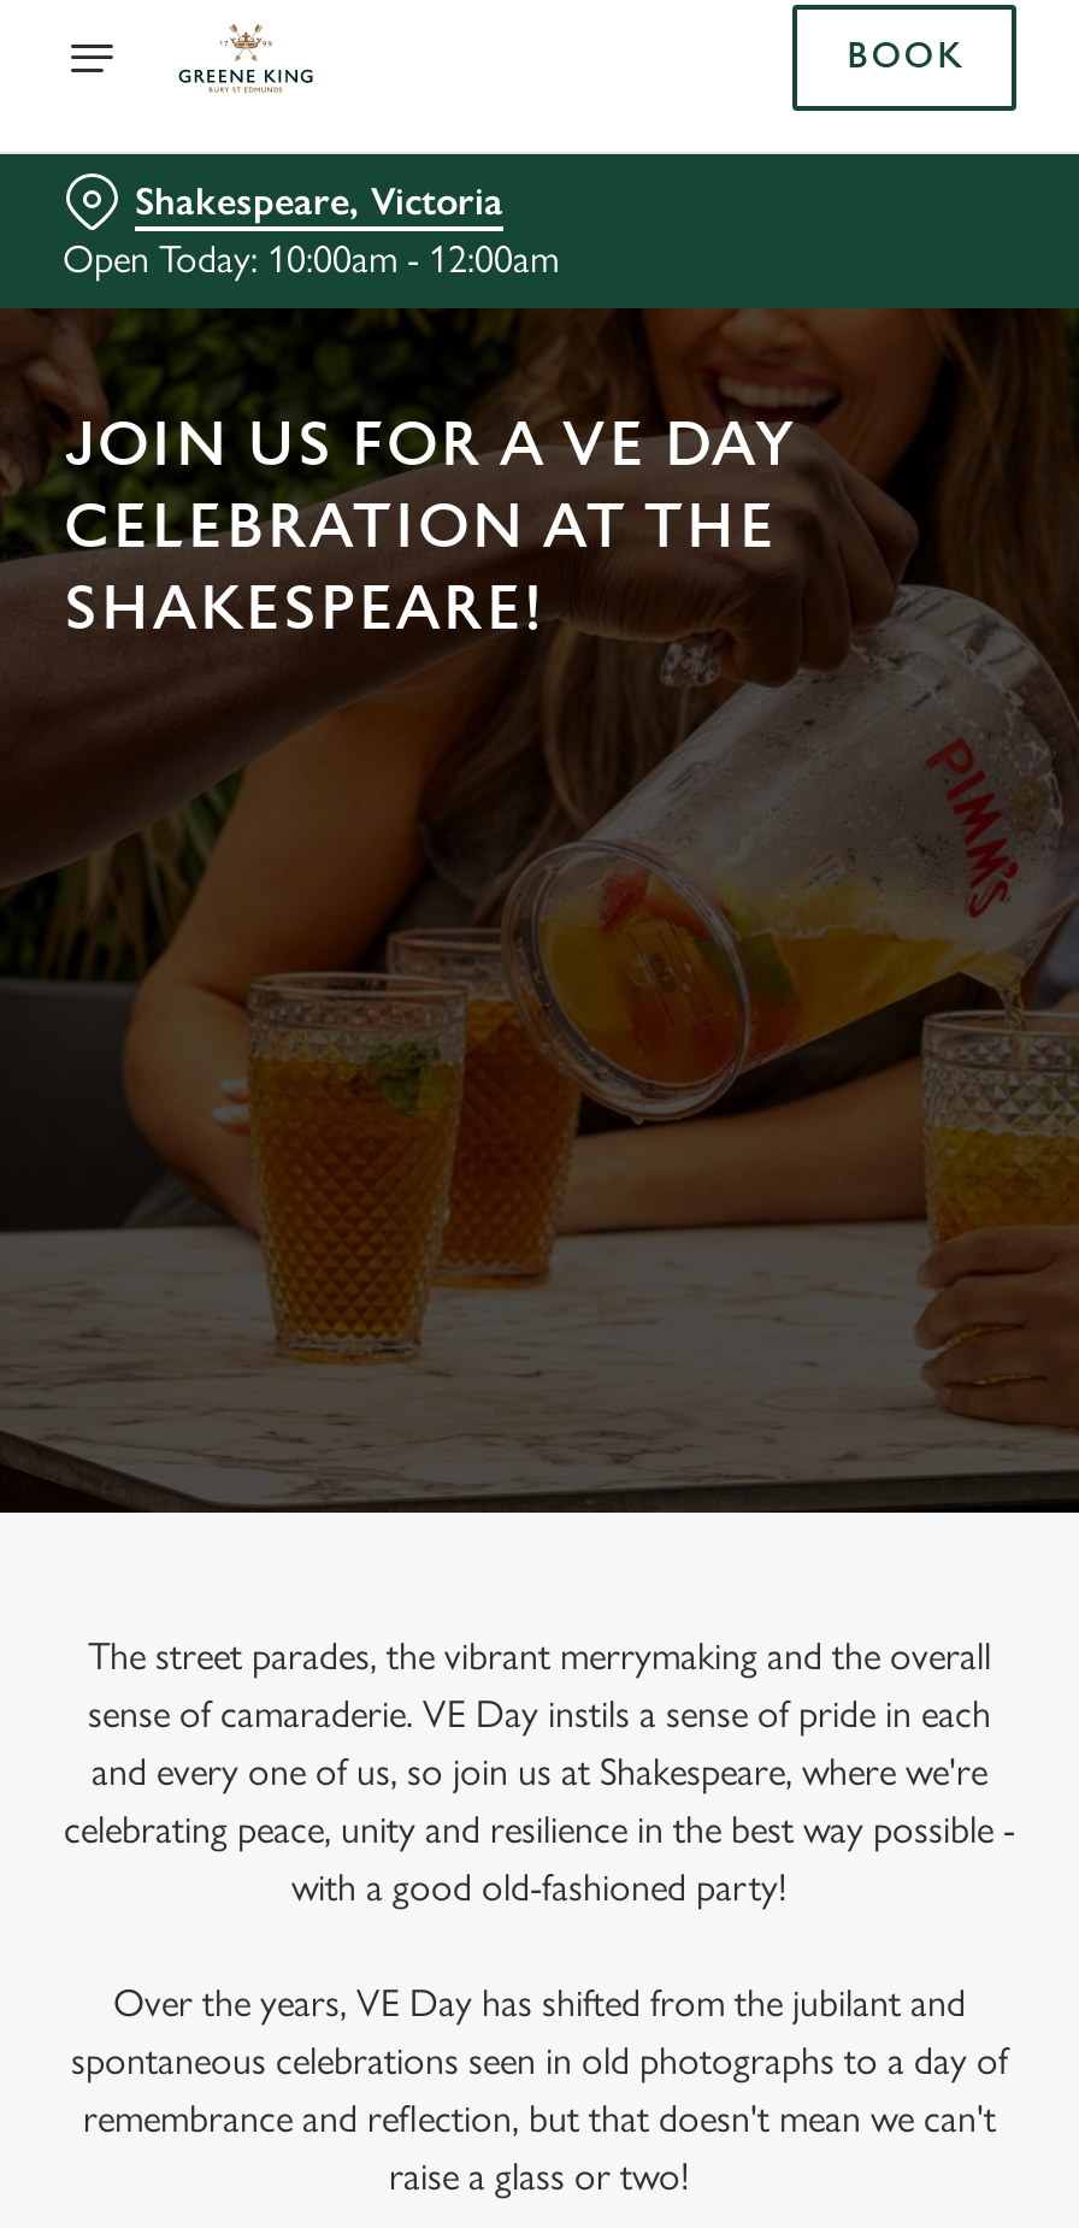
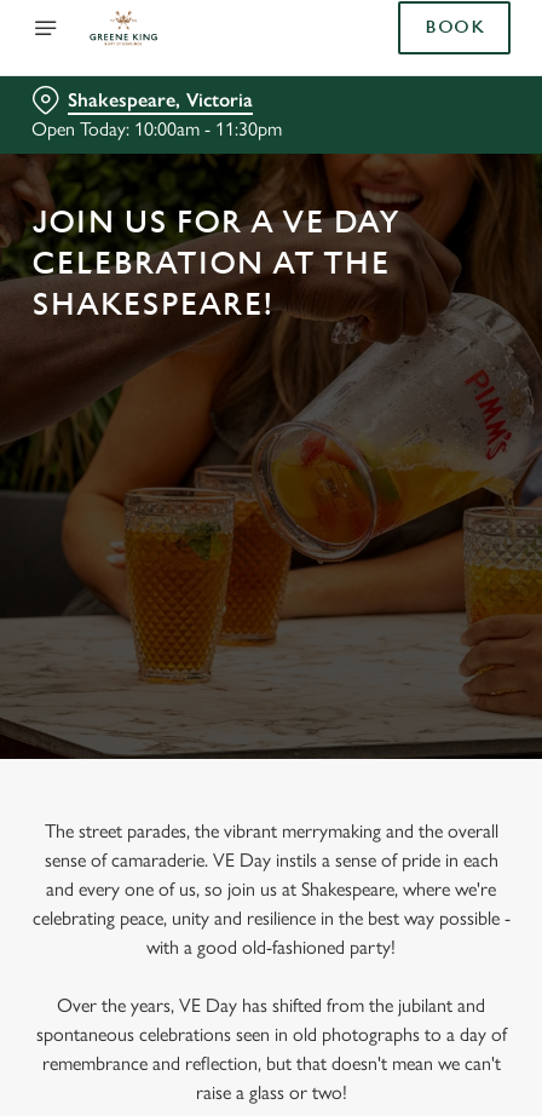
- Open Today: 10:00am - 12:00am
+ Open Today: 10:00am - 11:30pm
